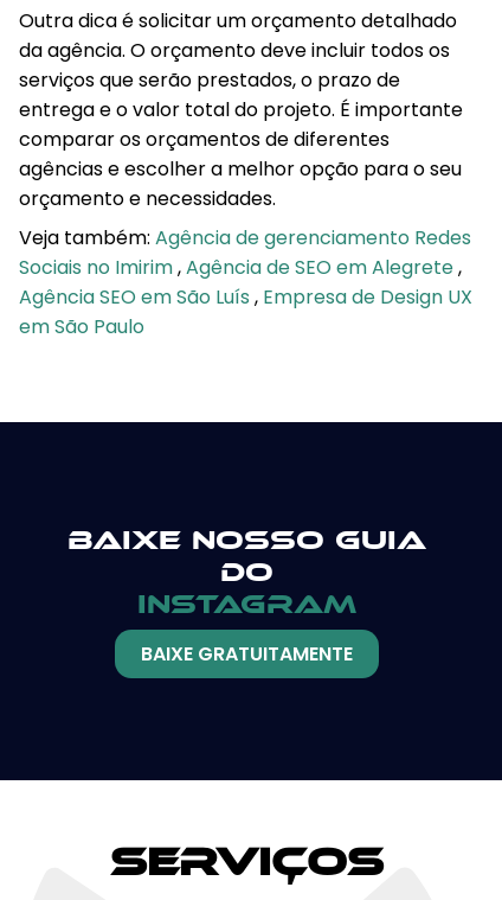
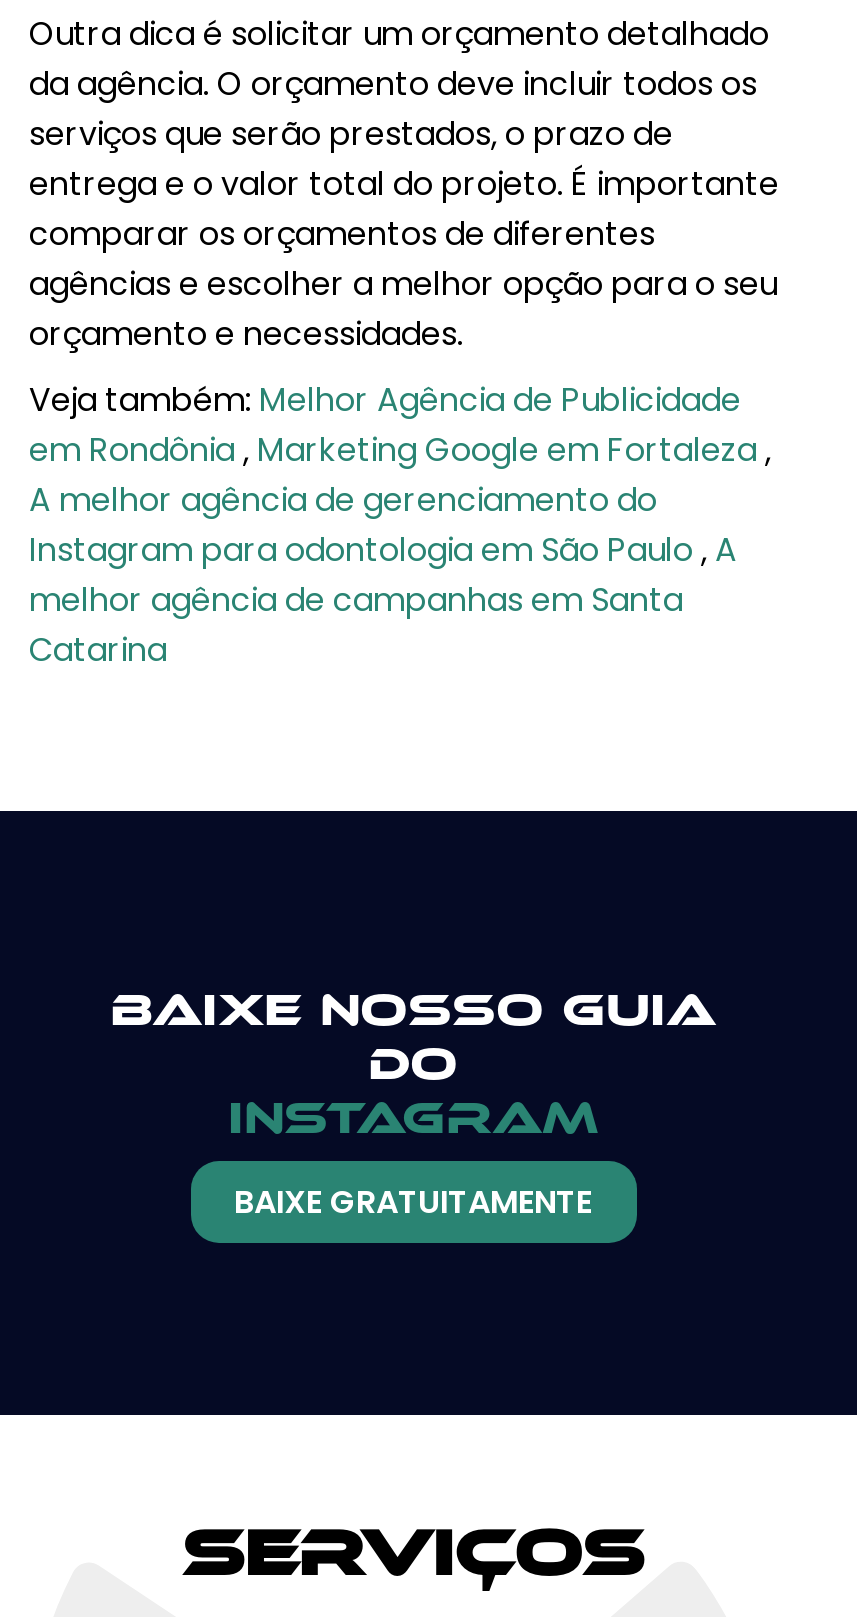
- Veja também: Agência de gerenciamento Redes
- Sociais no Imirim, Agência de SEO em Alegrete,
- Agência SEO em São Luís, Empresa de Design UX
- em São Paulo
+ Veja também: Melhor Agência de Publicidade
+ em Rondônia, Marketing Google em Fortaleza,
+ A melhor agência de gerenciamento do
+ Instagram para odontologia em São Paulo, A
+ melhor agência de campanhas em Santa
+ Catarina
